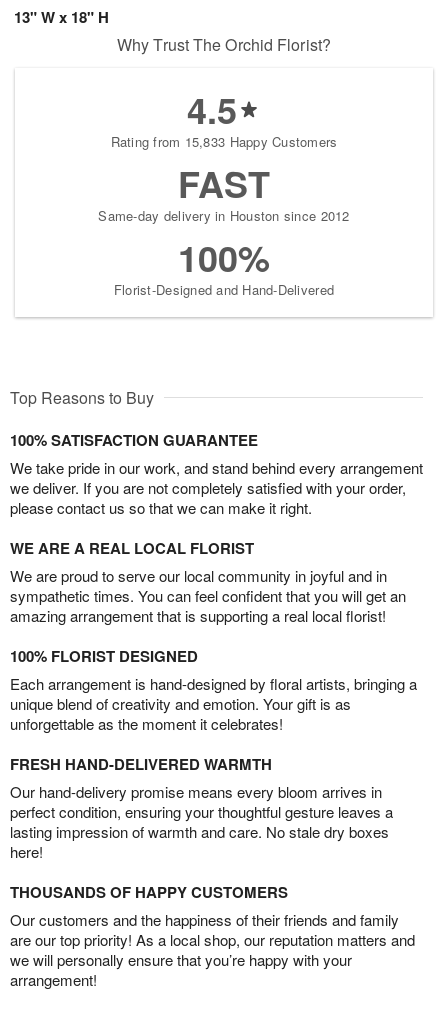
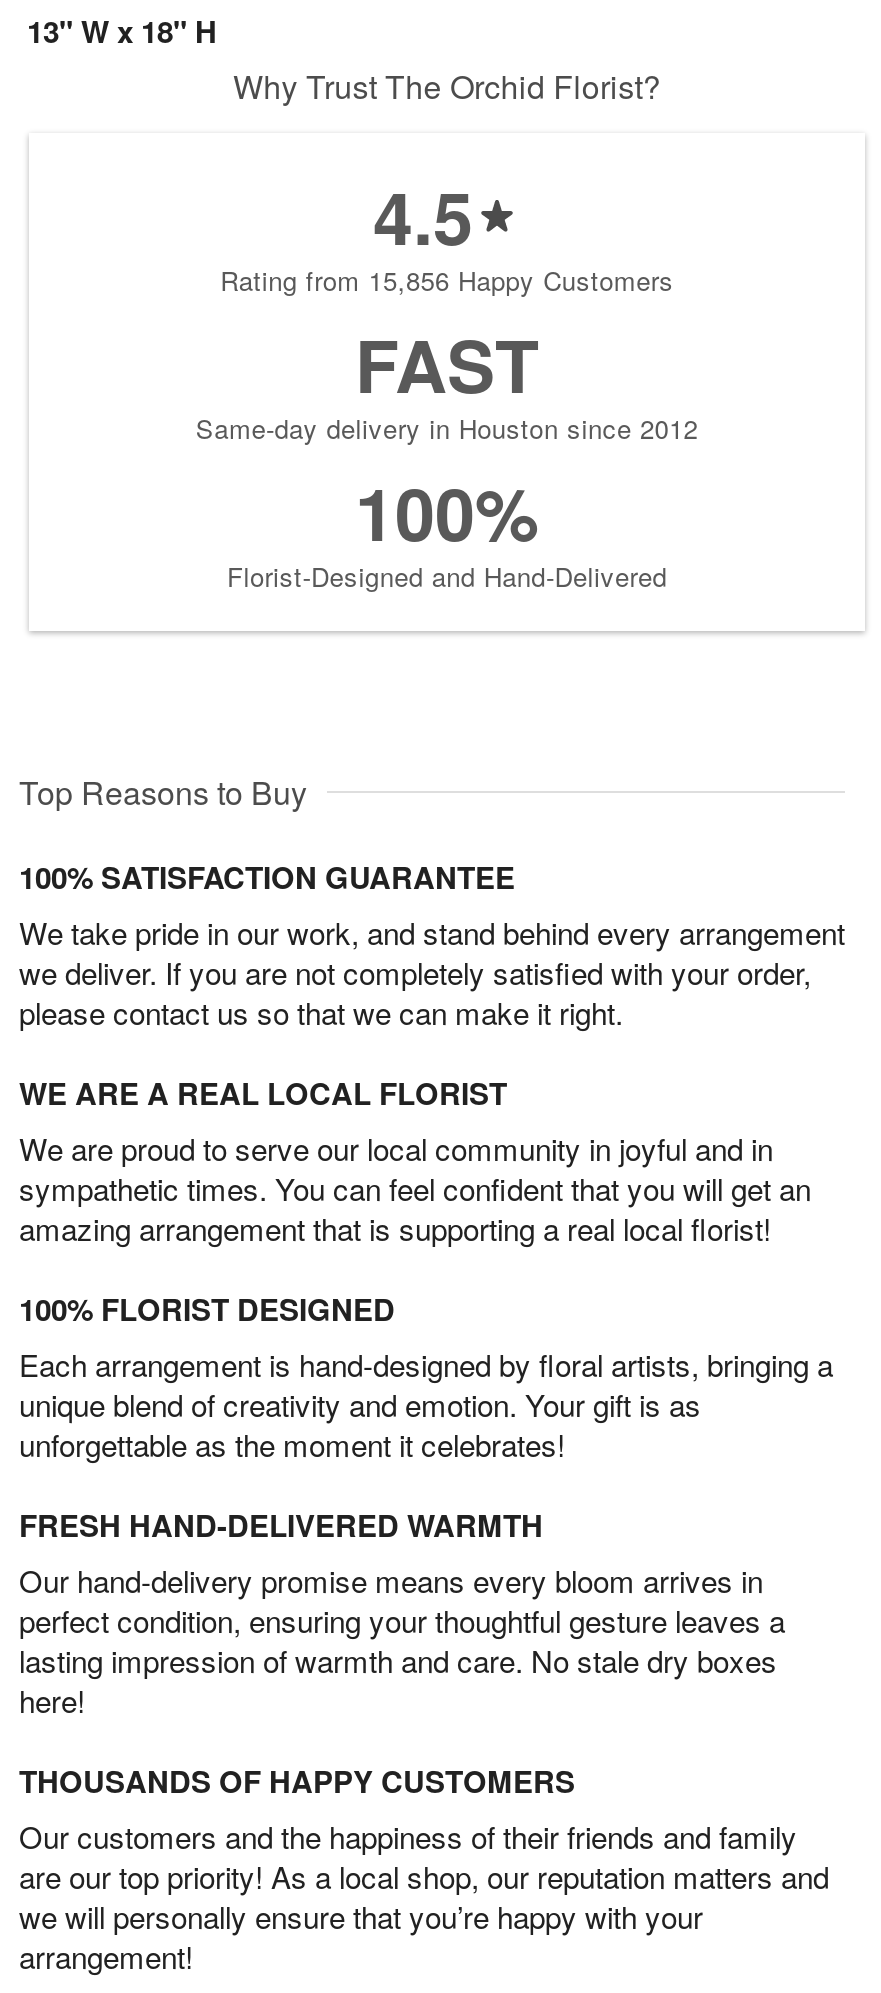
- Rating from 15,833 Happy Customers
+ Rating from 15,856 Happy Customers
